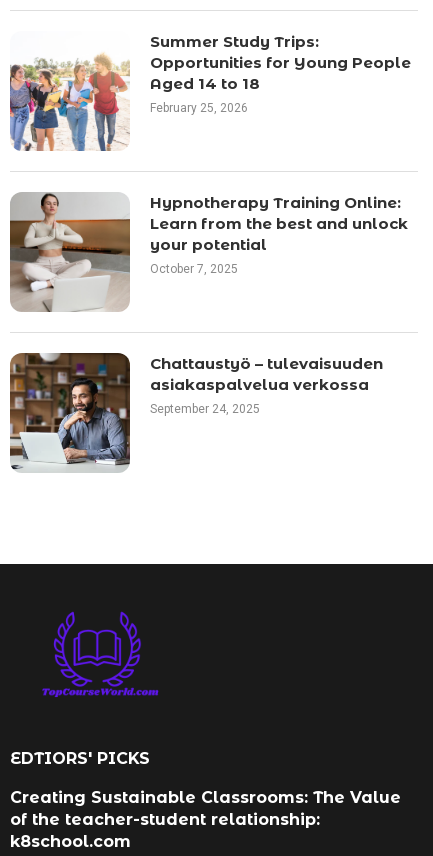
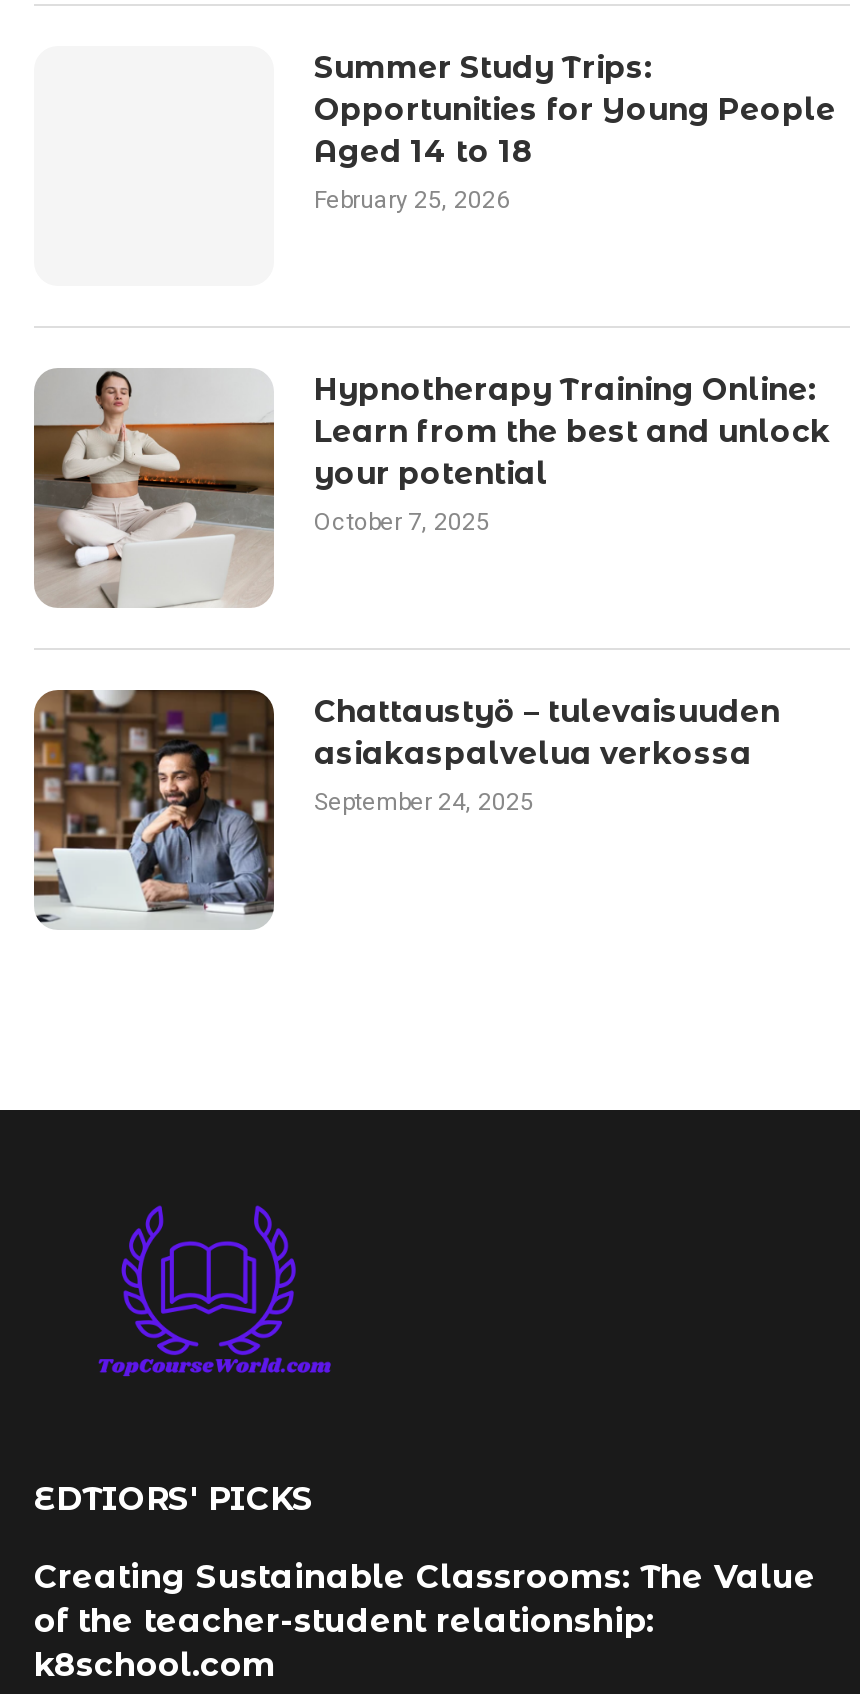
- [image]
